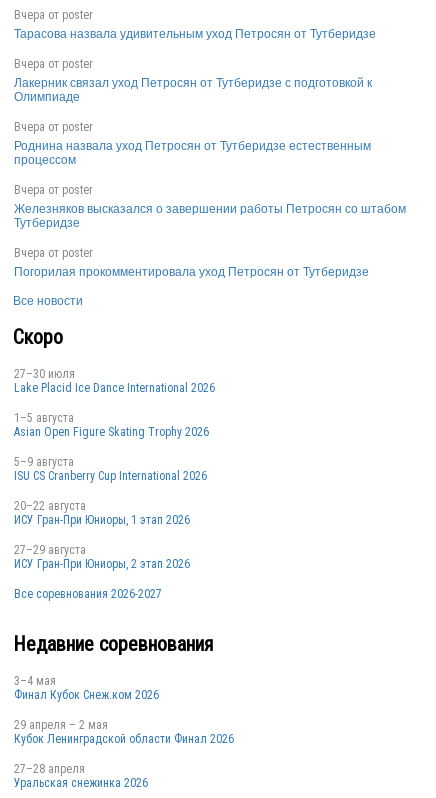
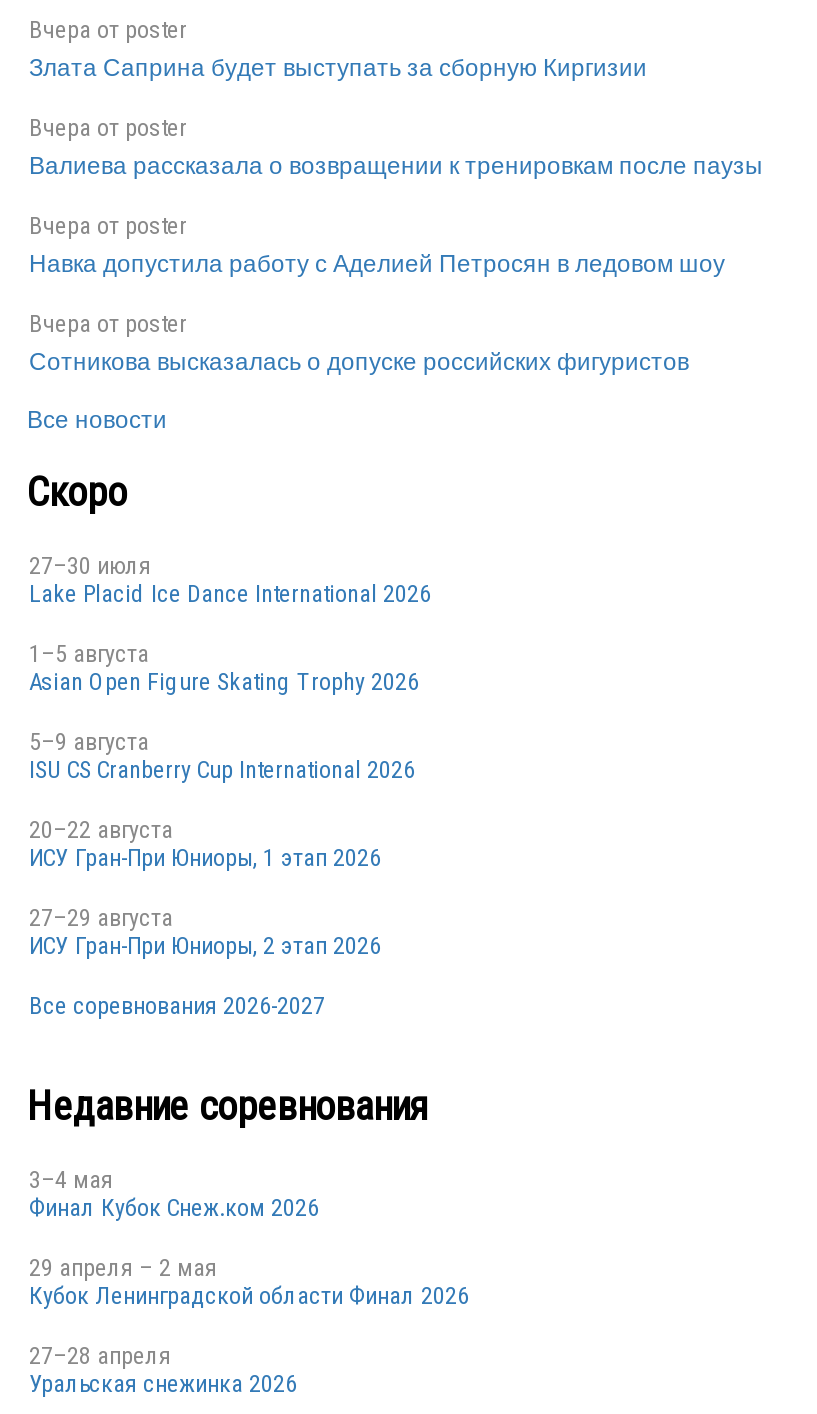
- Тарасова назвала удивительным уход Петросян от Тутберидзе
+ Злата Саприна будет выступать за сборную Киргизии

- Лакерник связал уход Петросян от Тутберидзе с подготовкой к
- Олимпиаде
+ Валиева рассказала о возвращении к тренировкам после паузы

- Роднина назвала уход Петросян от Тутберидзе естественным
- процессом
+ Навка допустила работу с Аделией Петросян в ледовом шоу

- Железняков высказался о завершении работы Петросян со штабом
- Тутберидзе
- Вчера от poster
- Погорилая прокомментировала уход Петросян от Тутберидзе
+ Сотникова высказалась о допуске российских фигуристов
